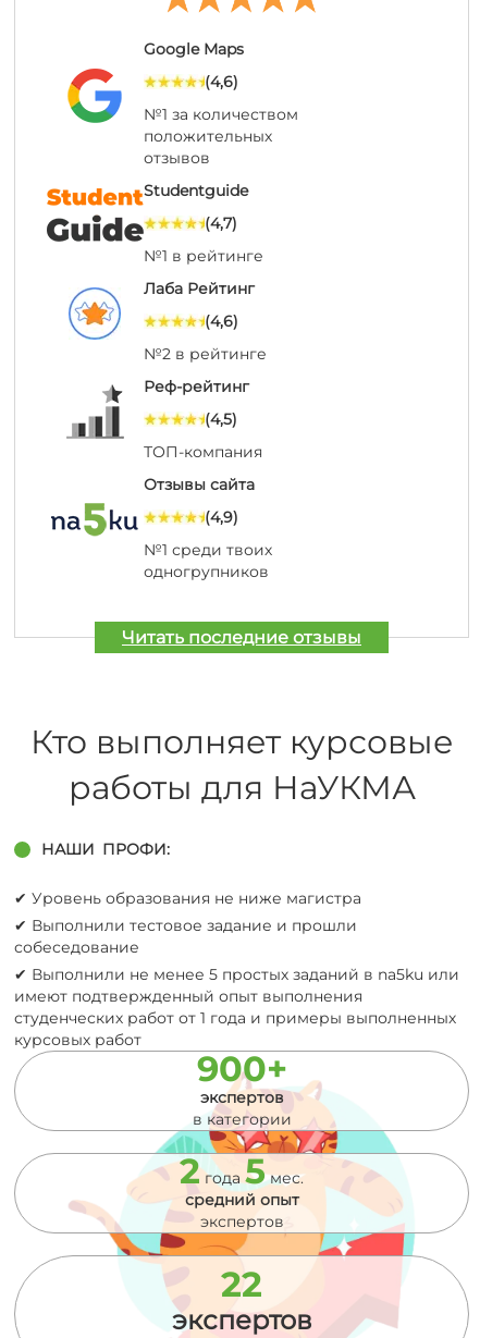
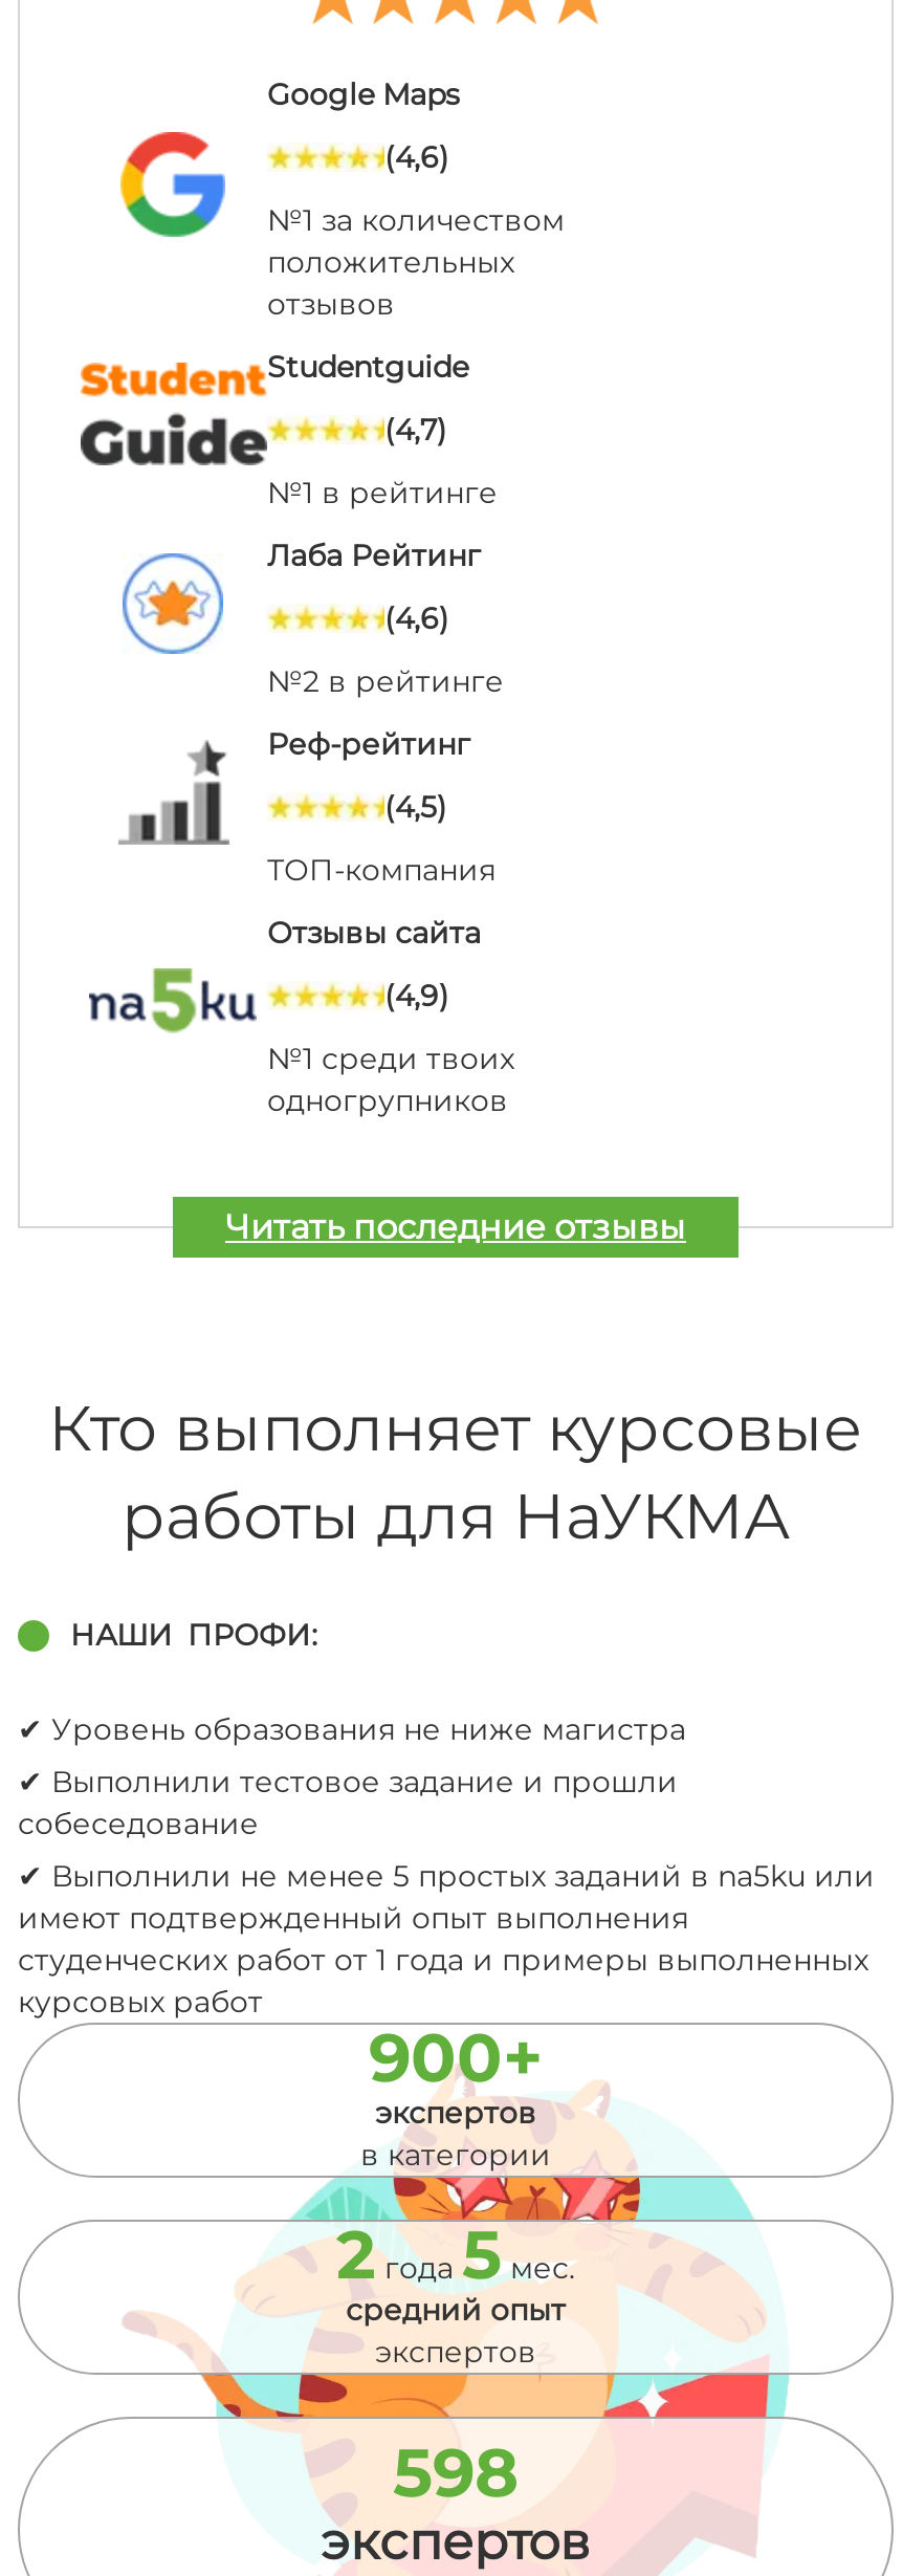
- 22
+ 598
